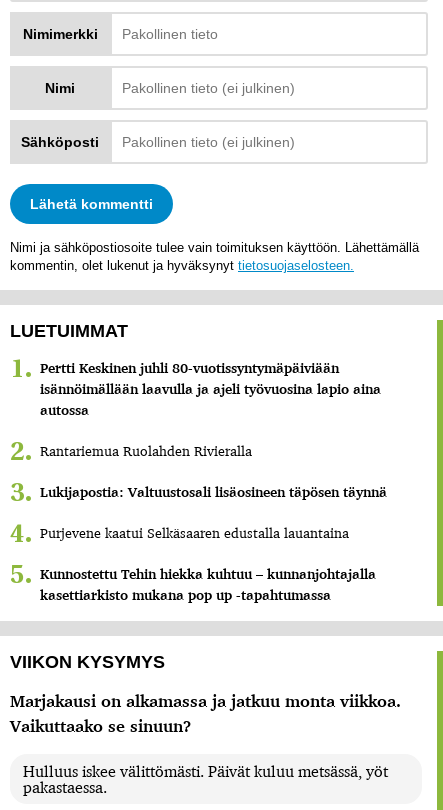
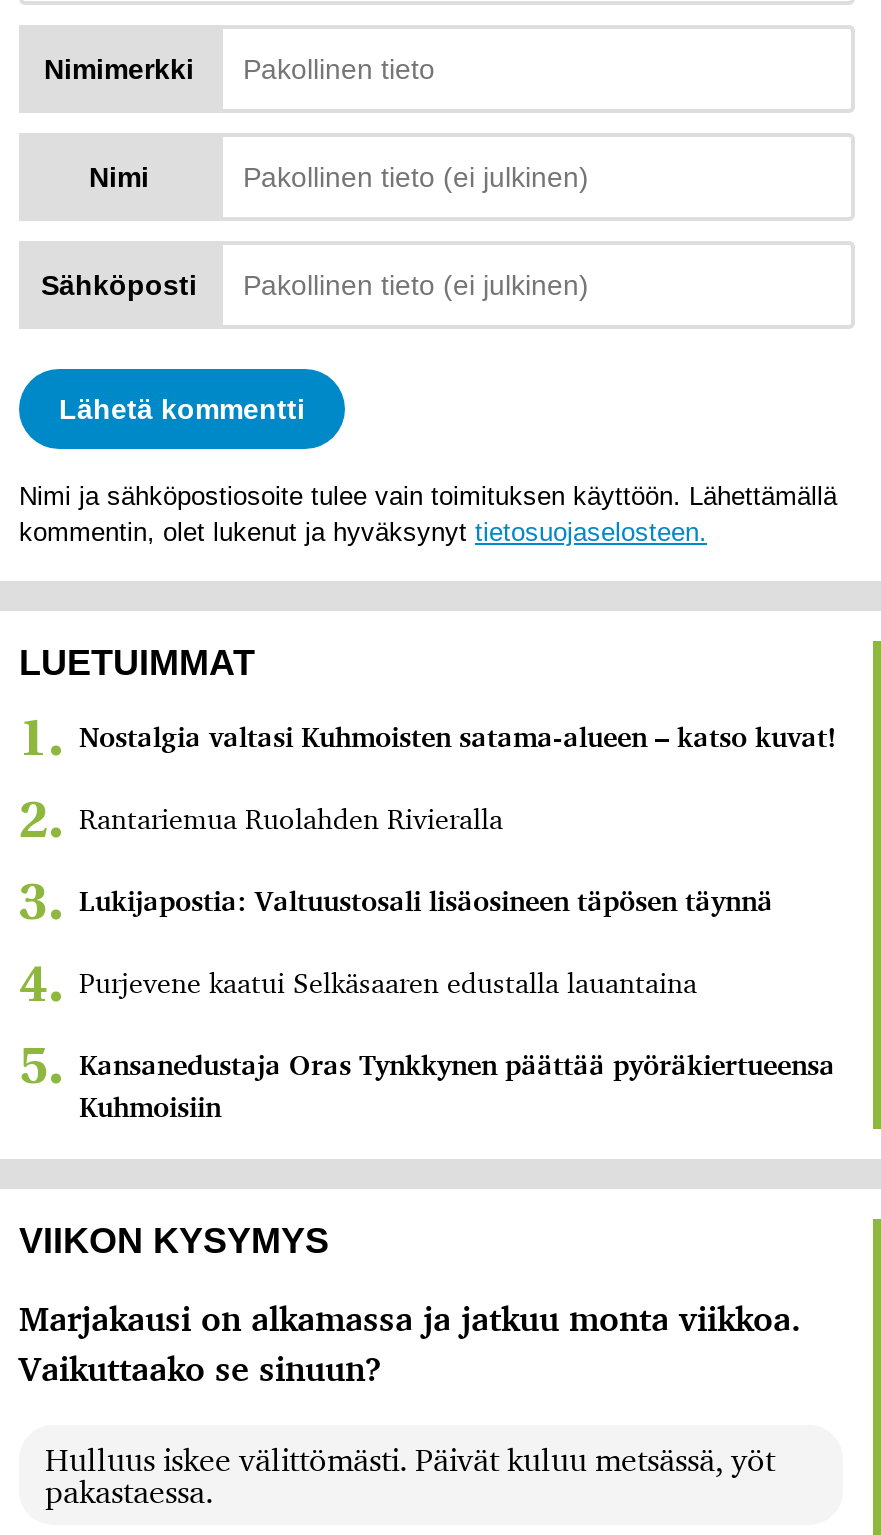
- Pertti Keskinen juhli 80-vuotissyntymäpäiviään
- isännöimällään laavulla ja ajeli työvuosina lapio aina
- autossa
+ Nostalgia valtasi Kuhmoisten satama-alueen – katso kuvat!

- Kunnostettu Tehin hiekka kuhtuu – kunnanjohtajalla
- kasettiarkisto mukana pop up -tapahtumassa
+ Kansanedustaja Oras Tynkkynen päättää pyöräkiertueensa
+ Kuhmoisiin
